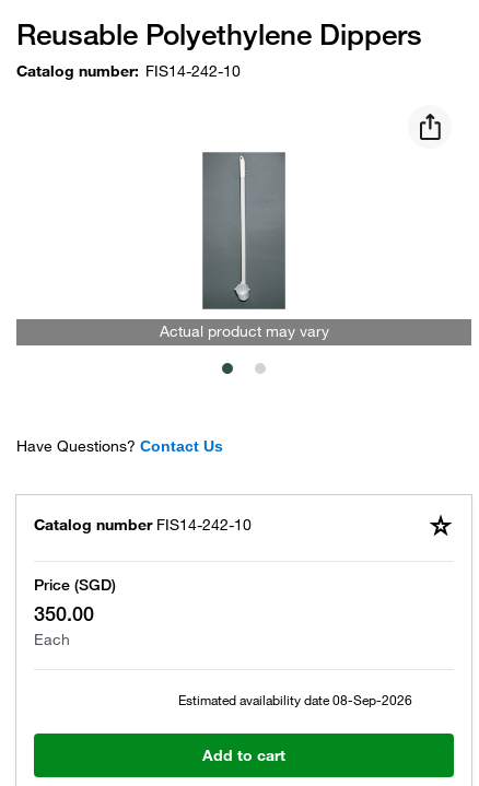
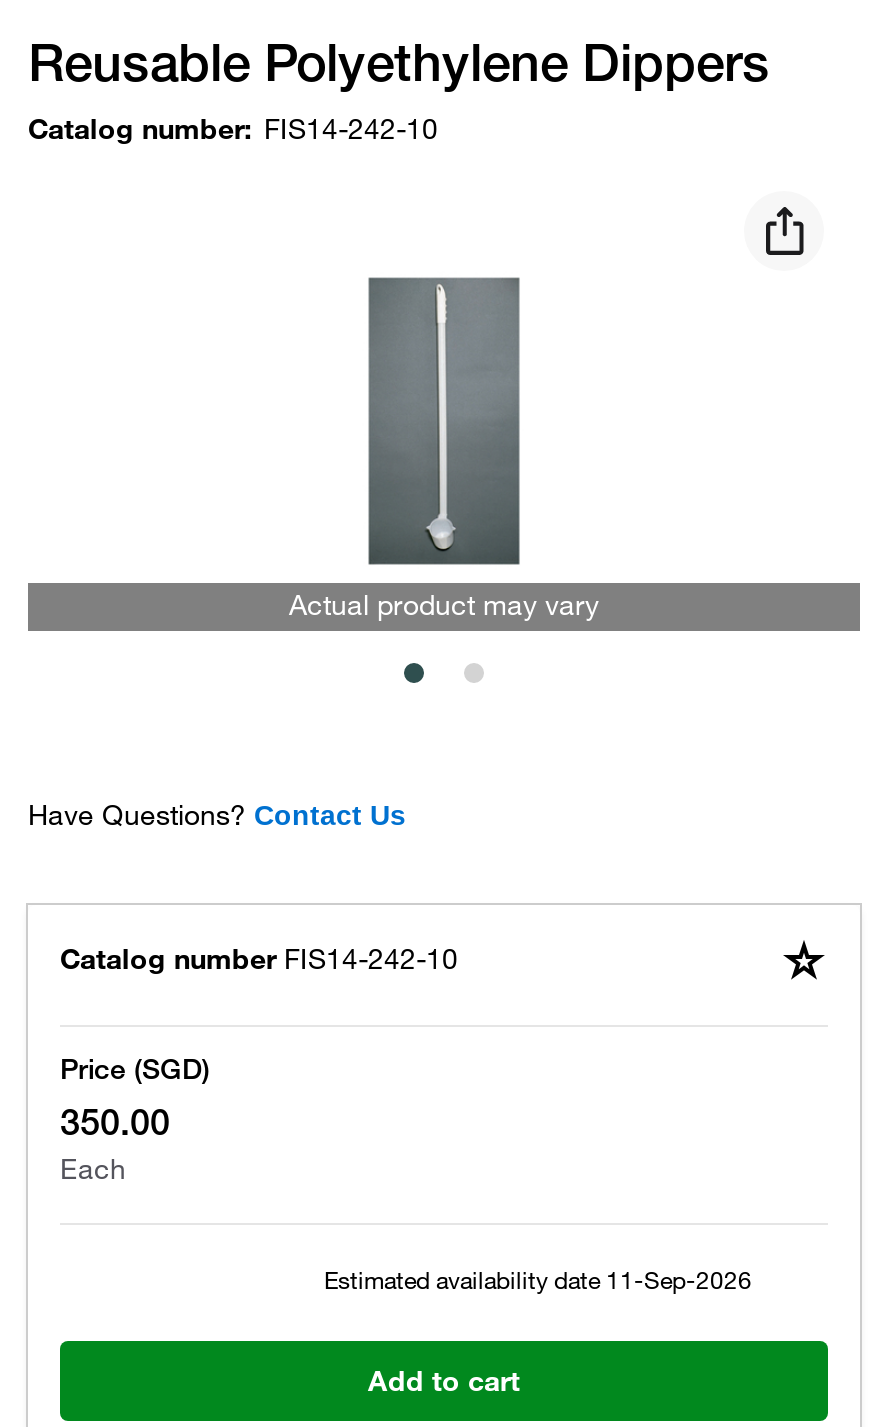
- Estimated availability date 08-Sep-2026
+ Estimated availability date 11-Sep-2026
